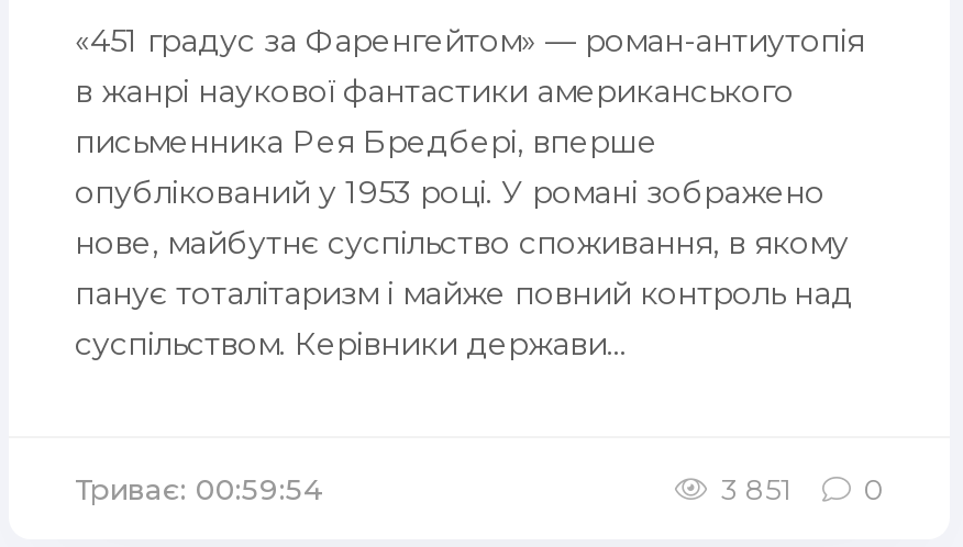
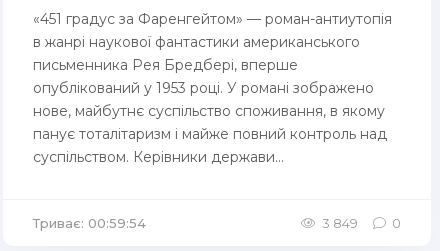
- 3 851
+ 3 849
